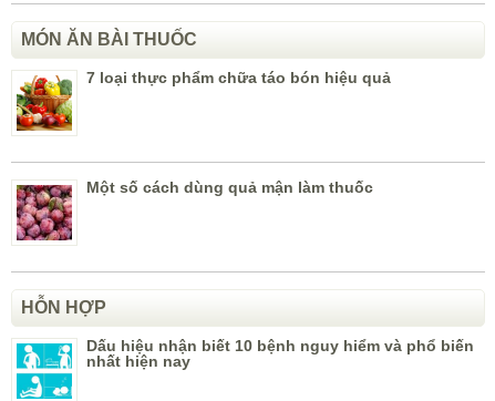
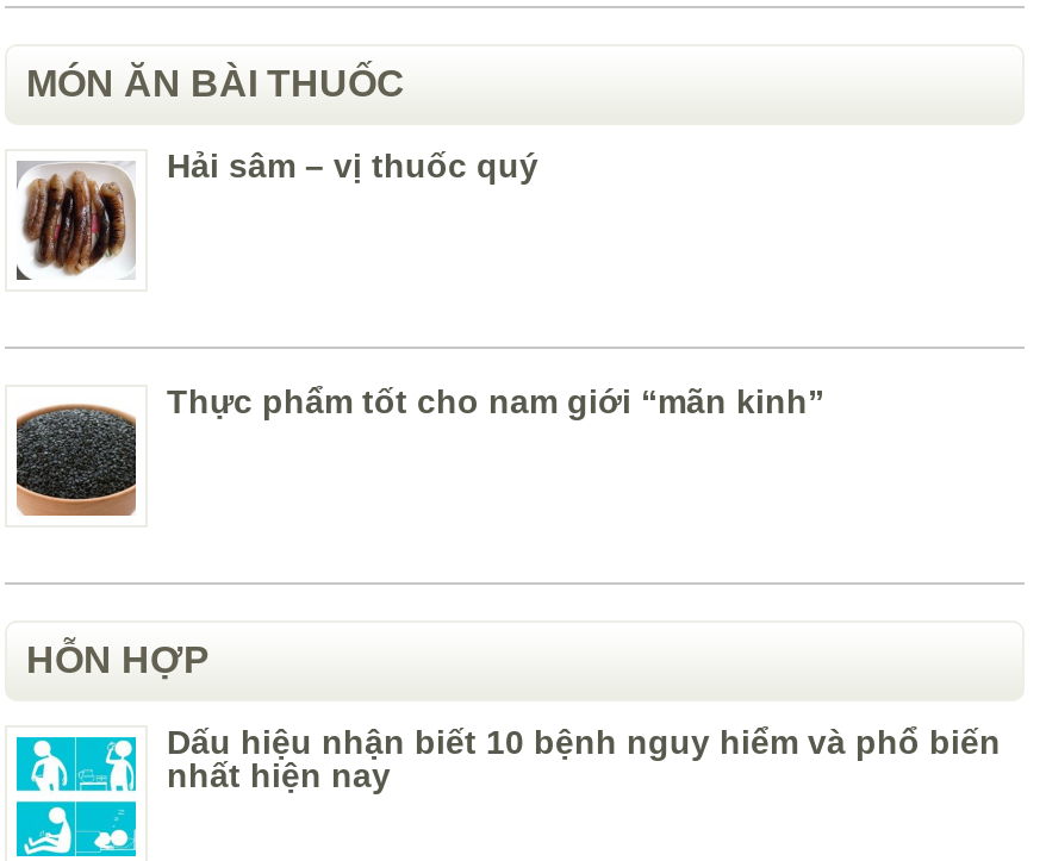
- [image]
- 7 loại thực phẩm chữa táo bón hiệu quả
+ [image]
+ Hải sâm – vị thuốc quý

- [image]
- Một số cách dùng quả mận làm thuốc
+ [image]
+ Thực phẩm tốt cho nam giới “mãn kinh”
